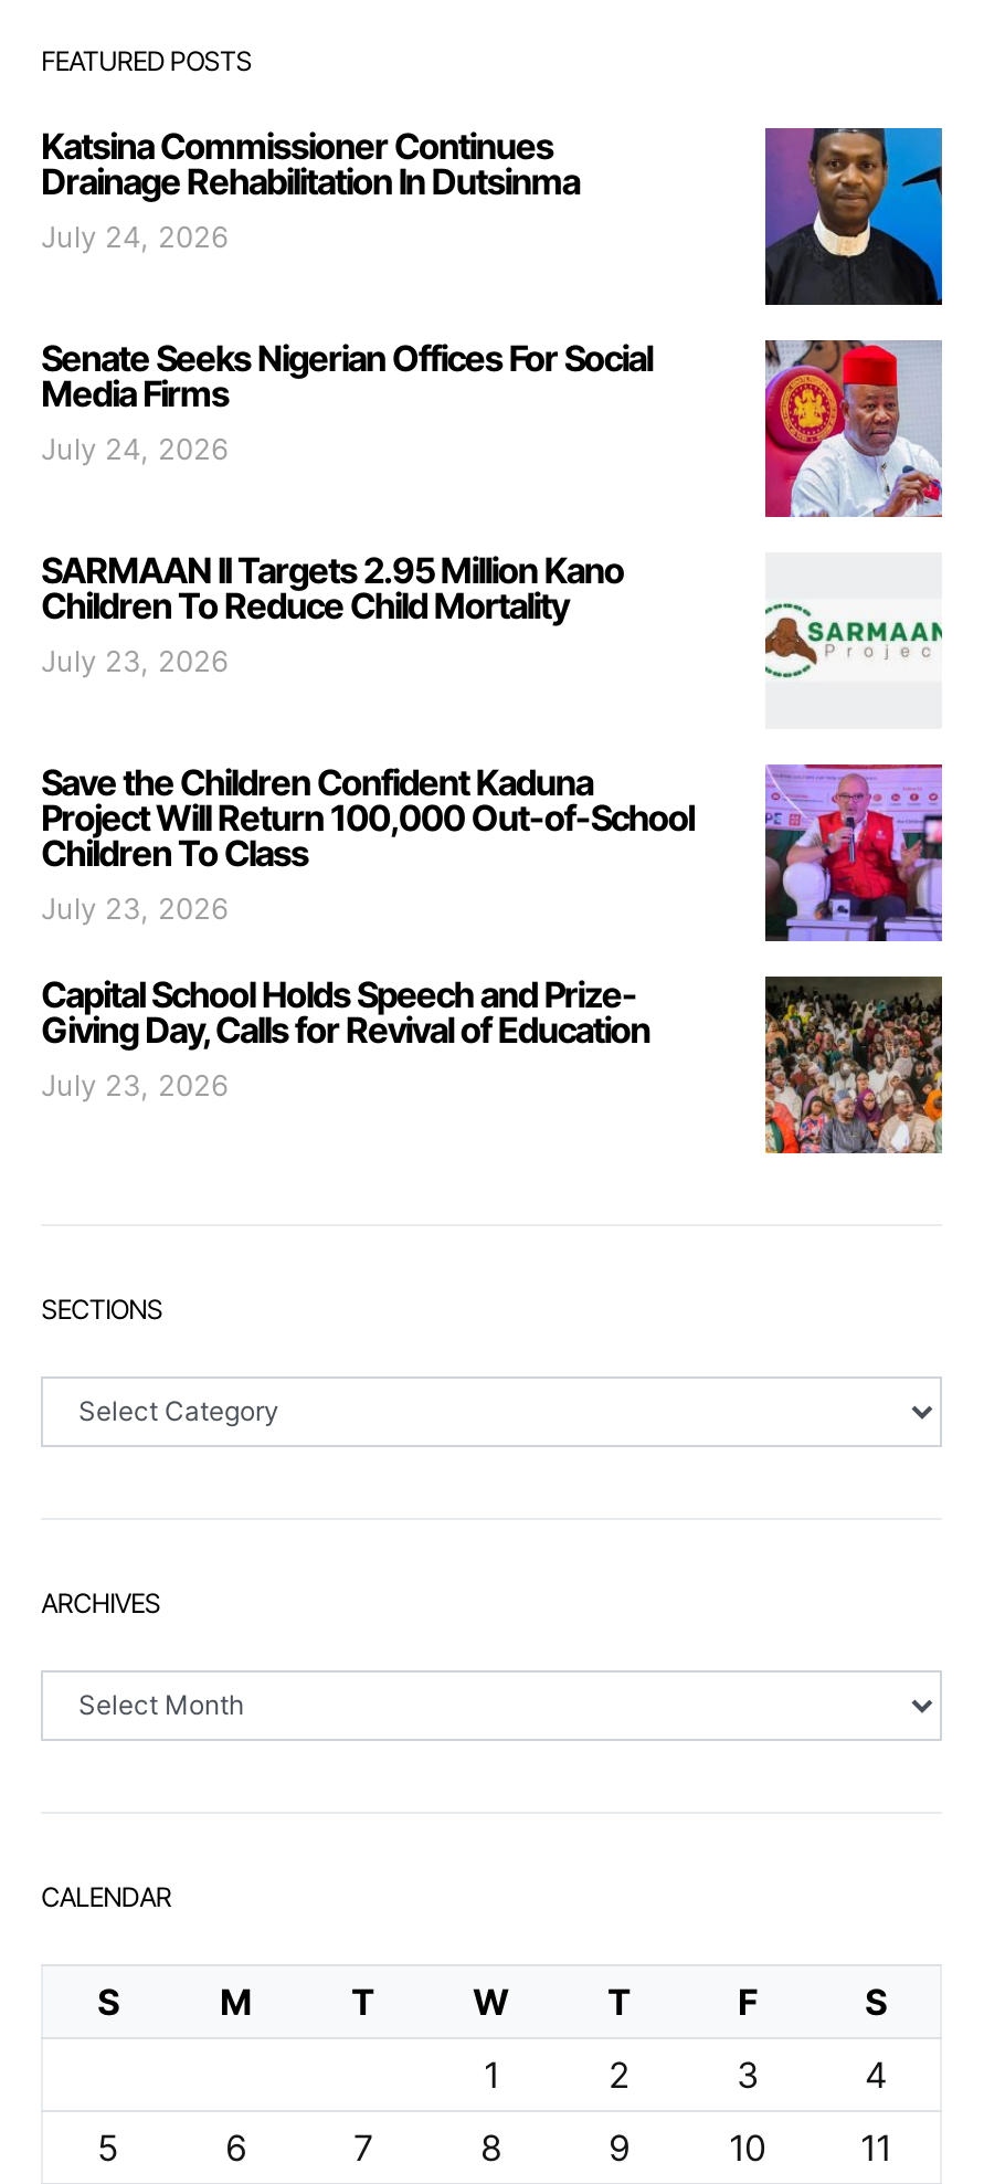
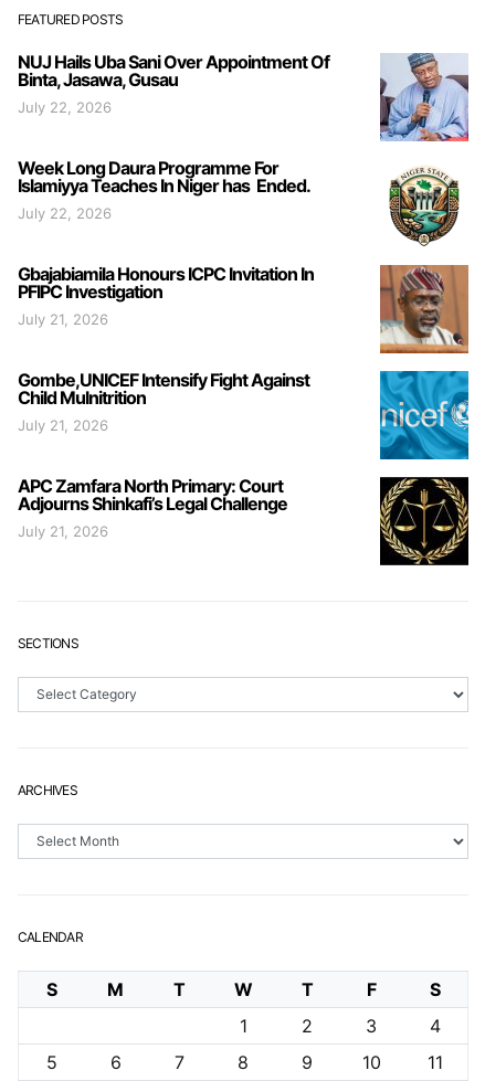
- Katsina Commissioner Continues
- Drainage Rehabilitation In Dutsinma
- July 24, 2026
+ NUJ Hails Uba Sani Over Appointment Of
+ Binta, Jasawa, Gusau
+ July 22, 2026

- [image]
+ [image]

- Senate Seeks Nigerian Offices For Social
- Media Firms
- July 24, 2026
+ Week Long Daura Programme For
+ Islamiyya Teaches In Niger has Ended.
+ July 22, 2026

- [image]
+ [image]

- SARMAAN II Targets 2.95 Million Kano
- Children To Reduce Child Mortality
- July 23, 2026
+ Gbajabiamila Honours ICPC Invitation In
+ PFIPC Investigation
+ July 21, 2026

- [image]
+ [image]

- Save the Children Confident Kaduna
- Project Will Return 100,000 Out-of-School
- Children To Class
- July 23, 2026
+ Gombe,UNICEF Intensify Fight Against
+ Child Mulnitrition
+ July 21, 2026

- [image]
+ [image]

- Capital School Holds Speech and Prize-
- Giving Day, Calls for Revival of Education
- July 23, 2026
+ APC Zamfara North Primary: Court
+ Adjourns Shinkafi’s Legal Challenge
+ July 21, 2026

- [image]
+ [image]
